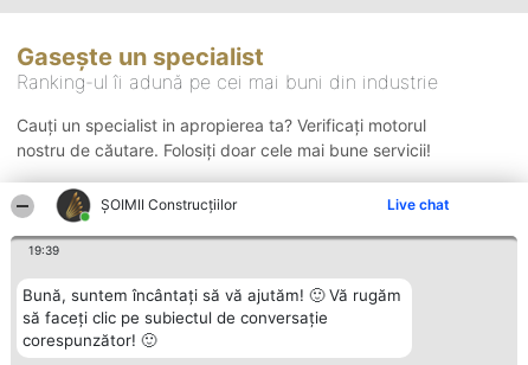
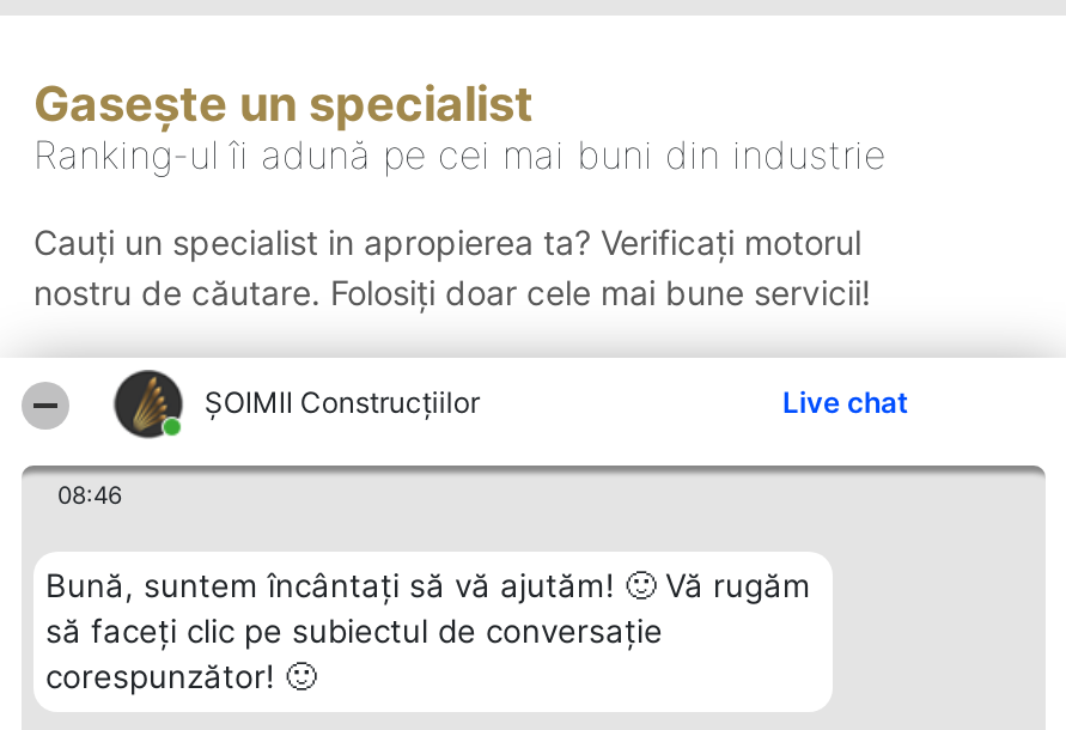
- 19:39
+ 08:46
